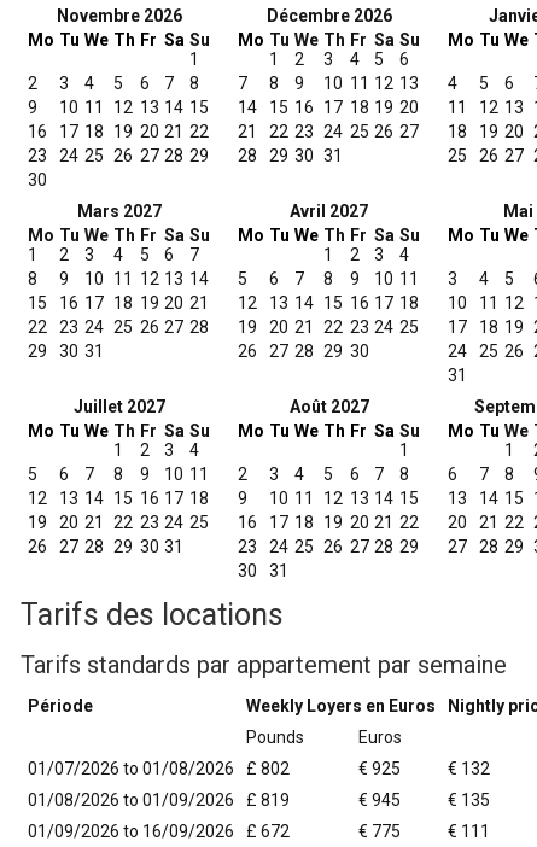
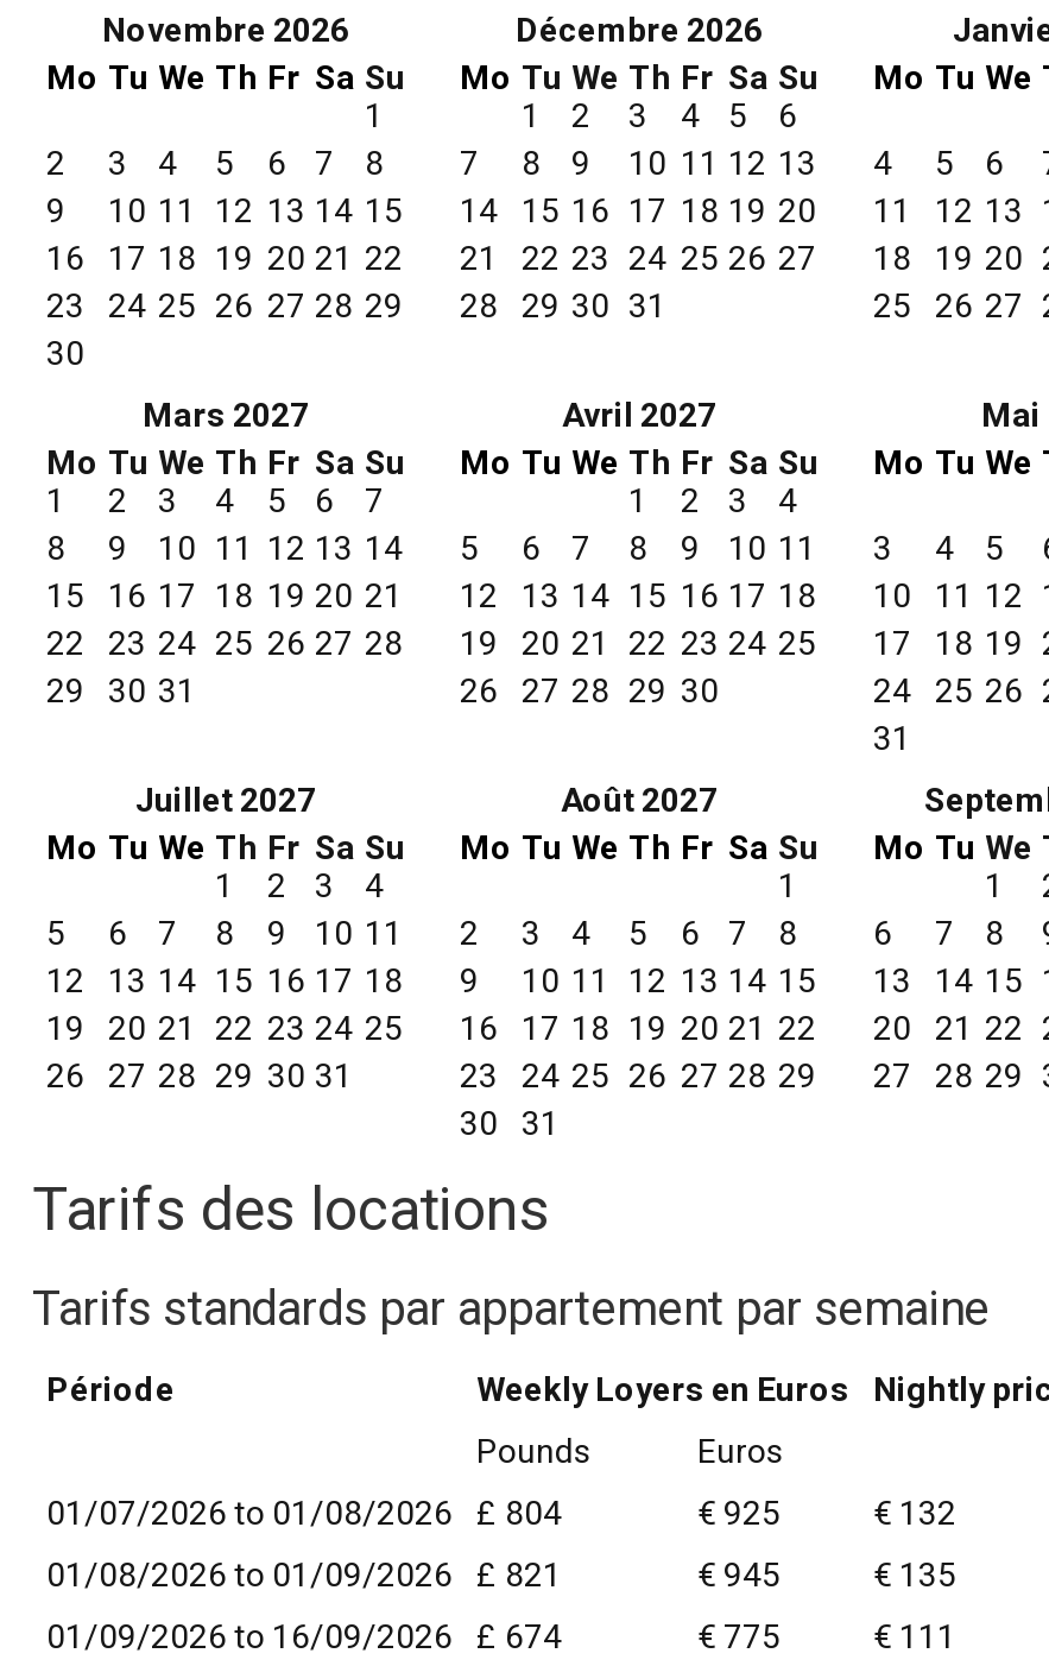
- 01/07/2026 to 01/08/2026 £ 802
+ 01/07/2026 to 01/08/2026 £ 804

- 01/08/2026 to 01/09/2026 £ 819
+ 01/08/2026 to 01/09/2026 £ 821

- 01/09/2026 to 16/09/2026 £ 672
+ 01/09/2026 to 16/09/2026 £ 674
